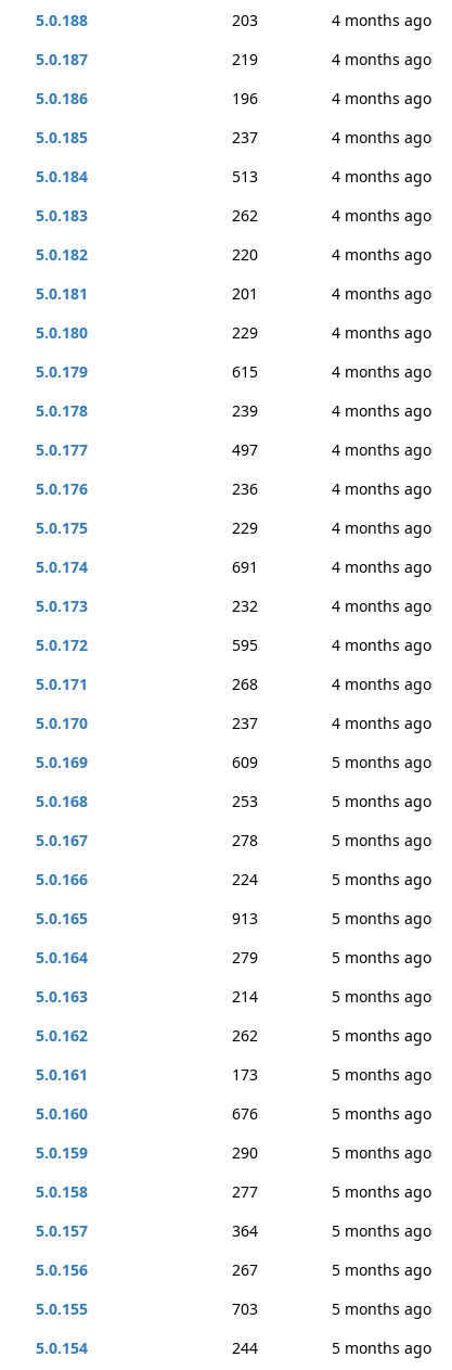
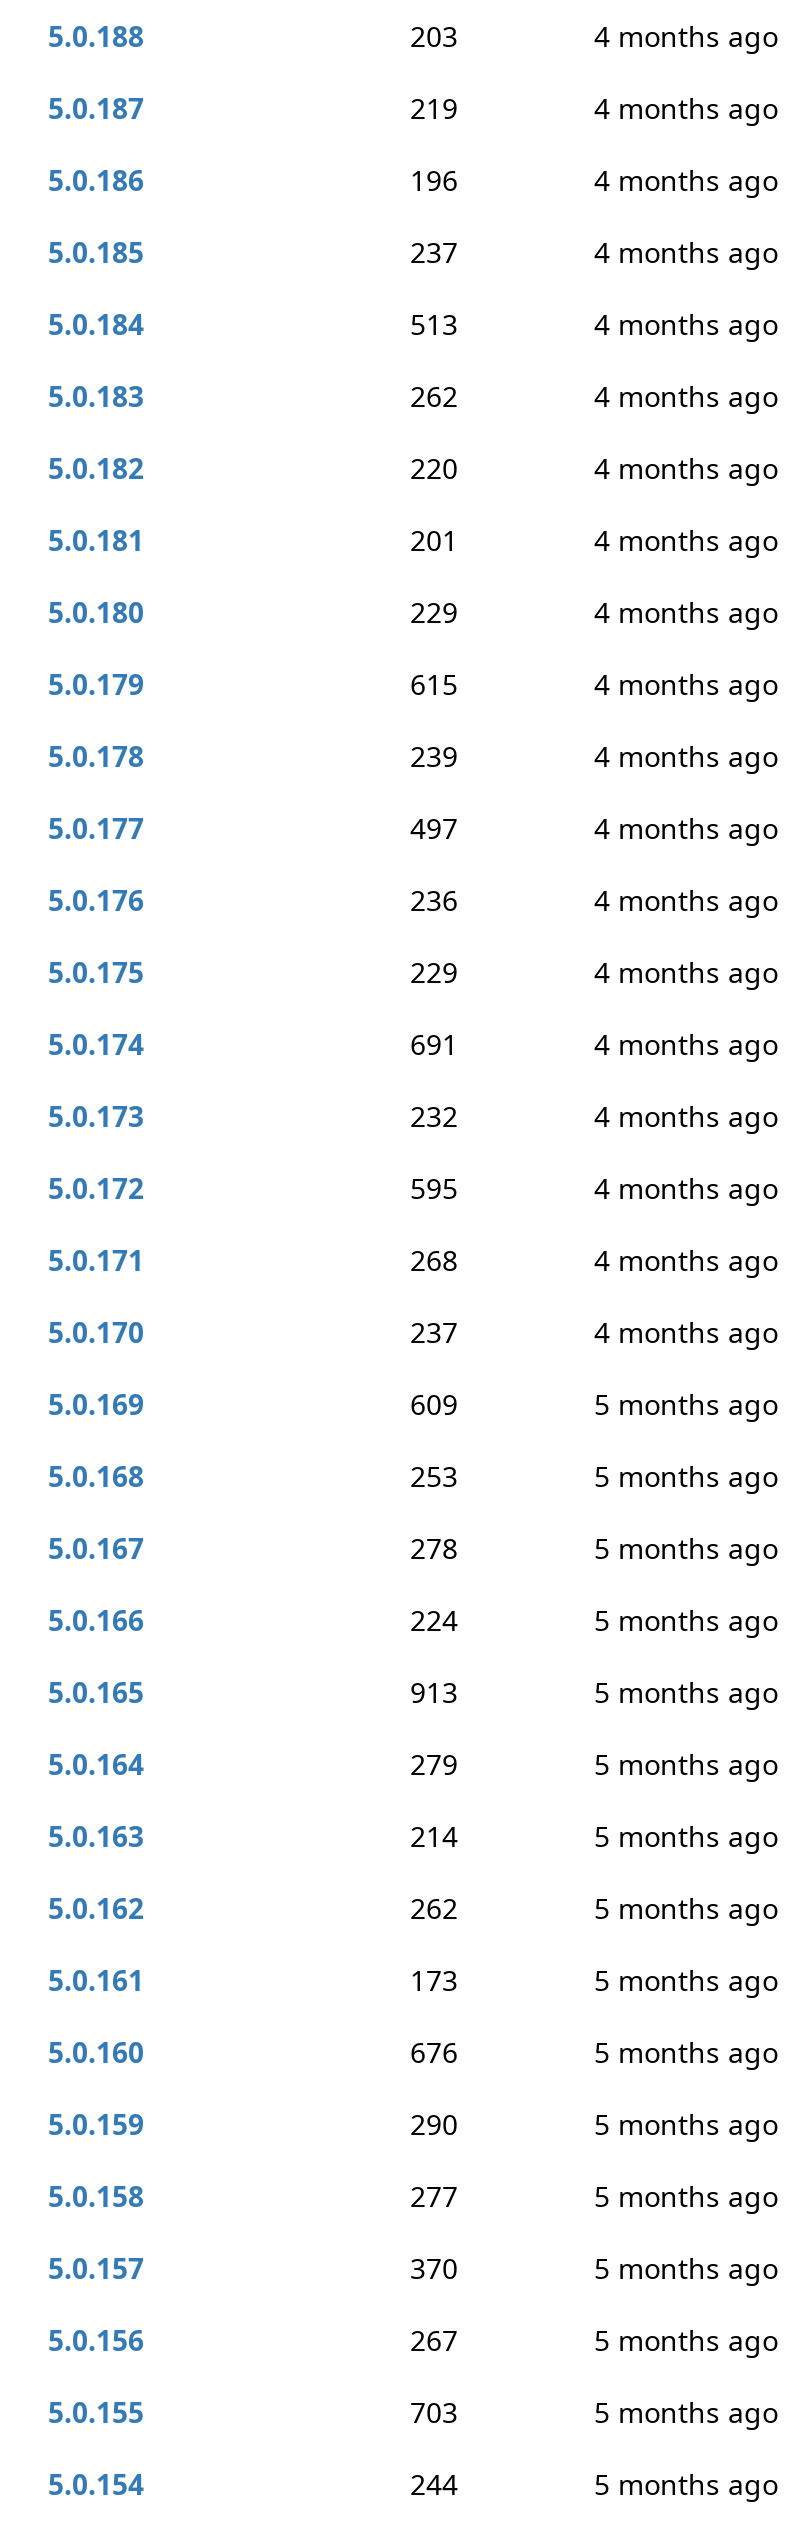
- 364
+ 370
